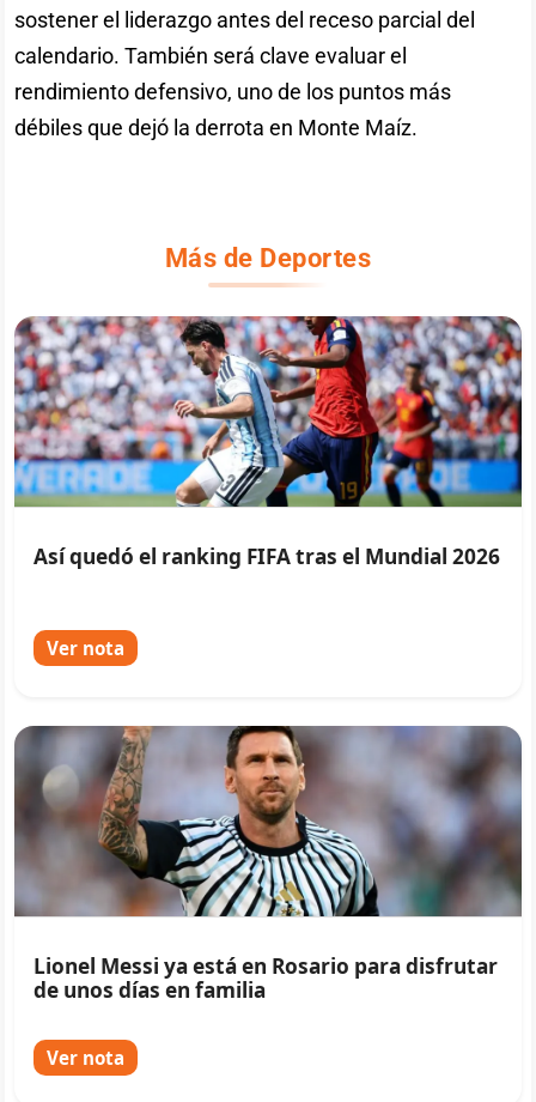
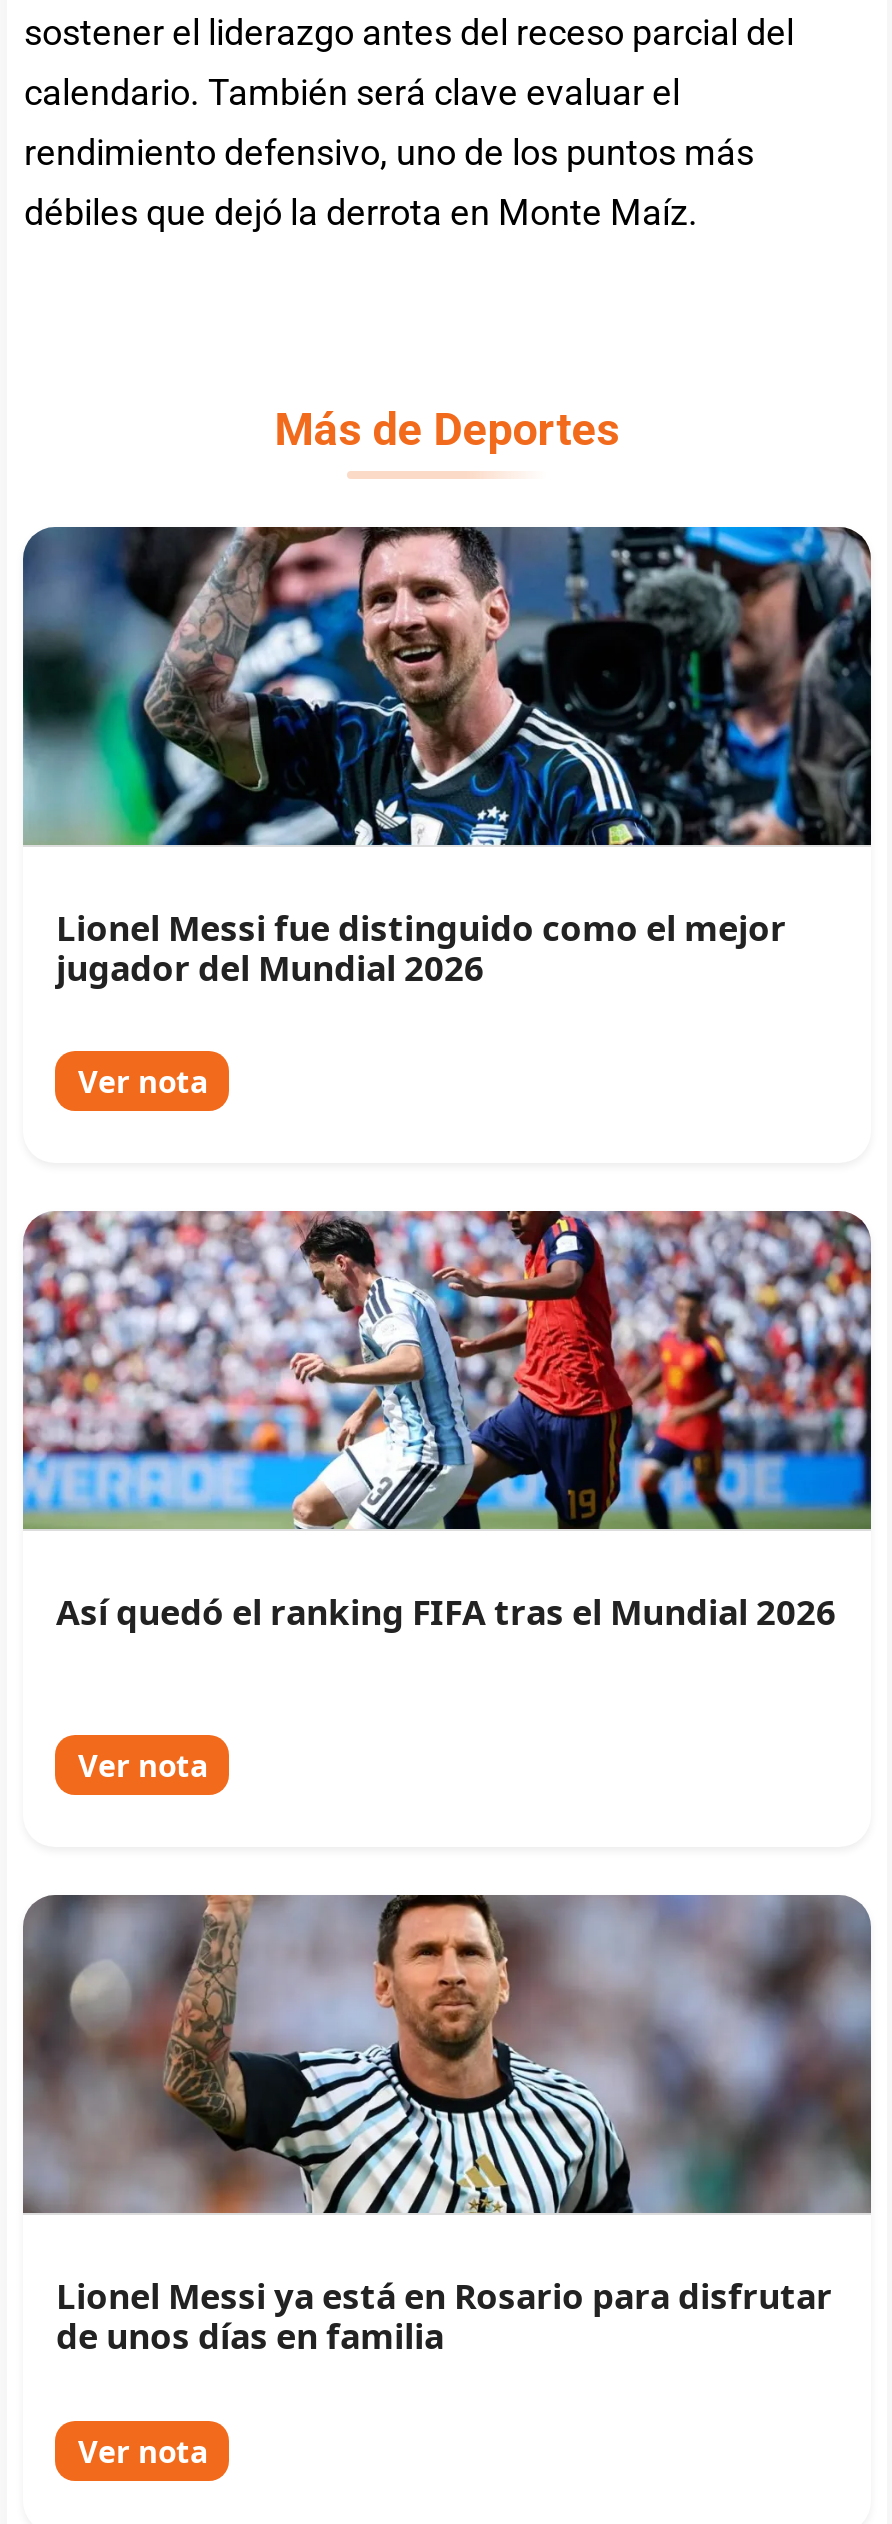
+ [image]
+ Lionel Messi fue distinguido como el mejor
+ jugador del Mundial 2026
+ Ver nota
